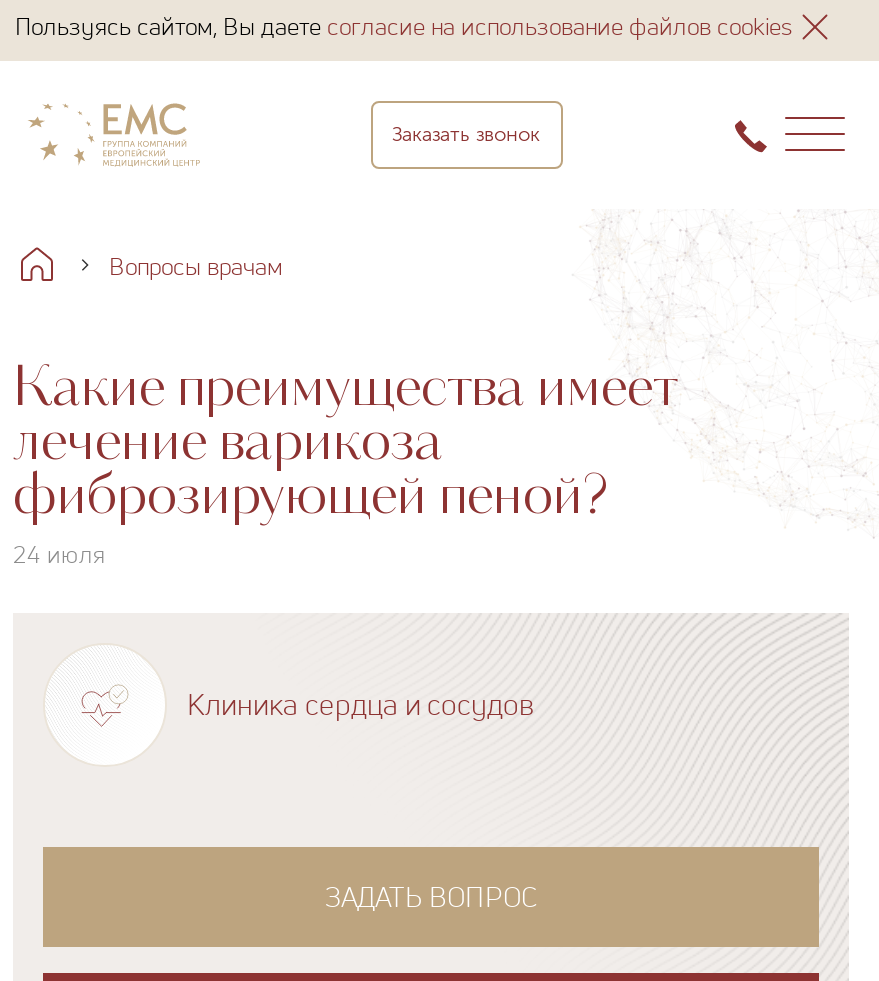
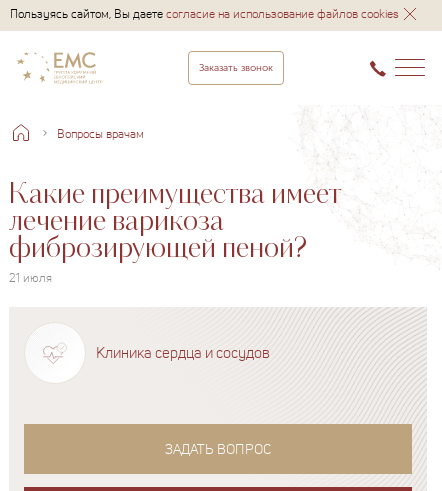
- 24 июля
+ 21 июля
